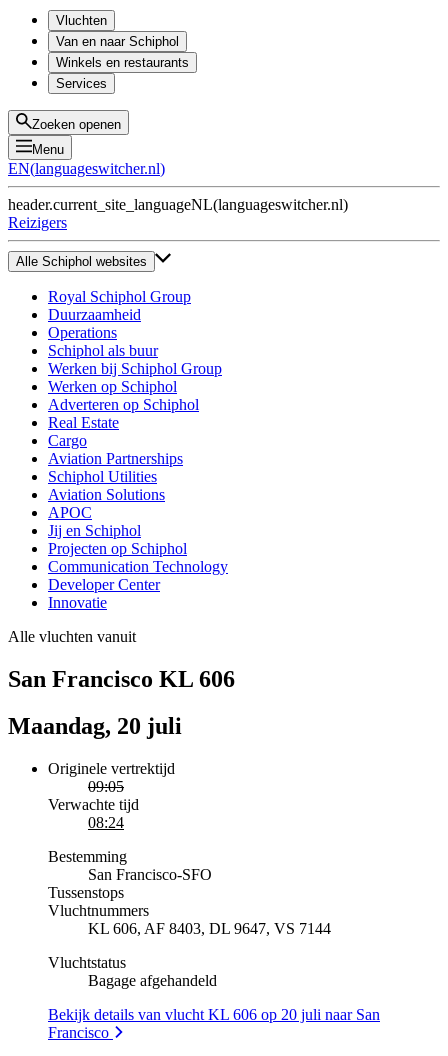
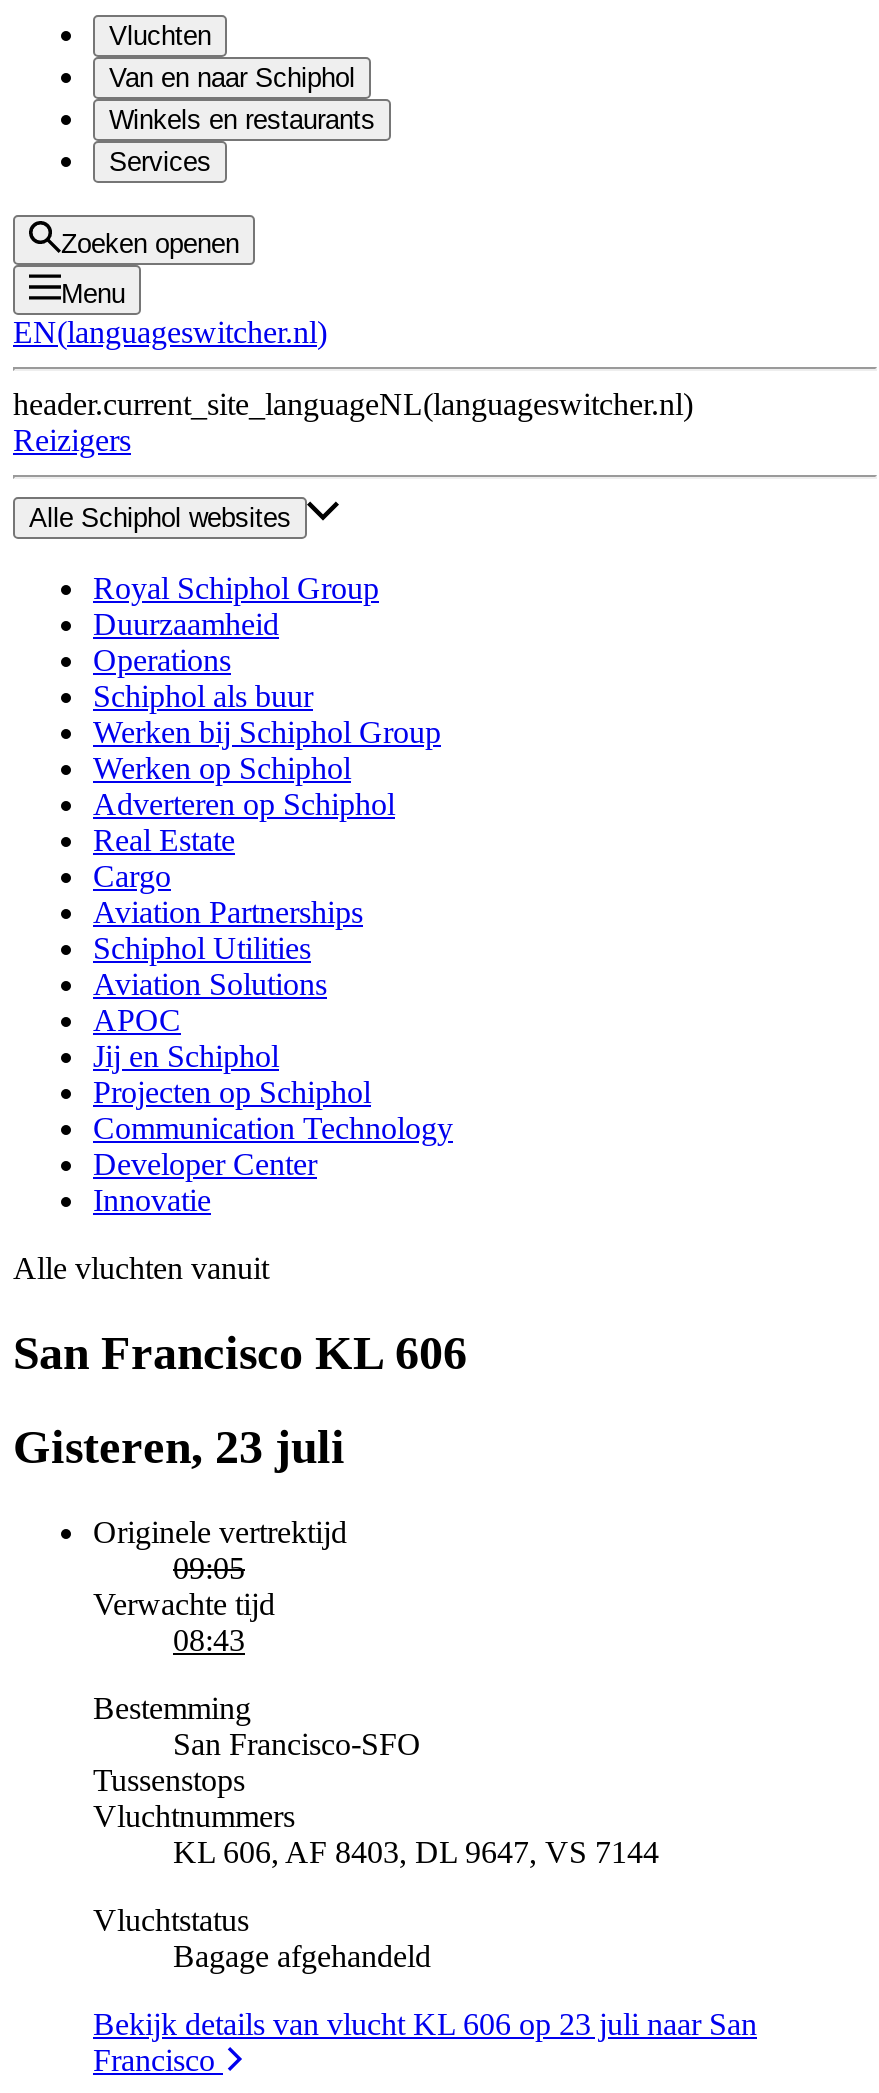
- Maandag, 20 juli
+ Gisteren, 23 juli

- 08:24
+ 08:43

- Bekijk details van vlucht KL 606 op 20 juli naar San
+ Bekijk details van vlucht KL 606 op 23 juli naar San
